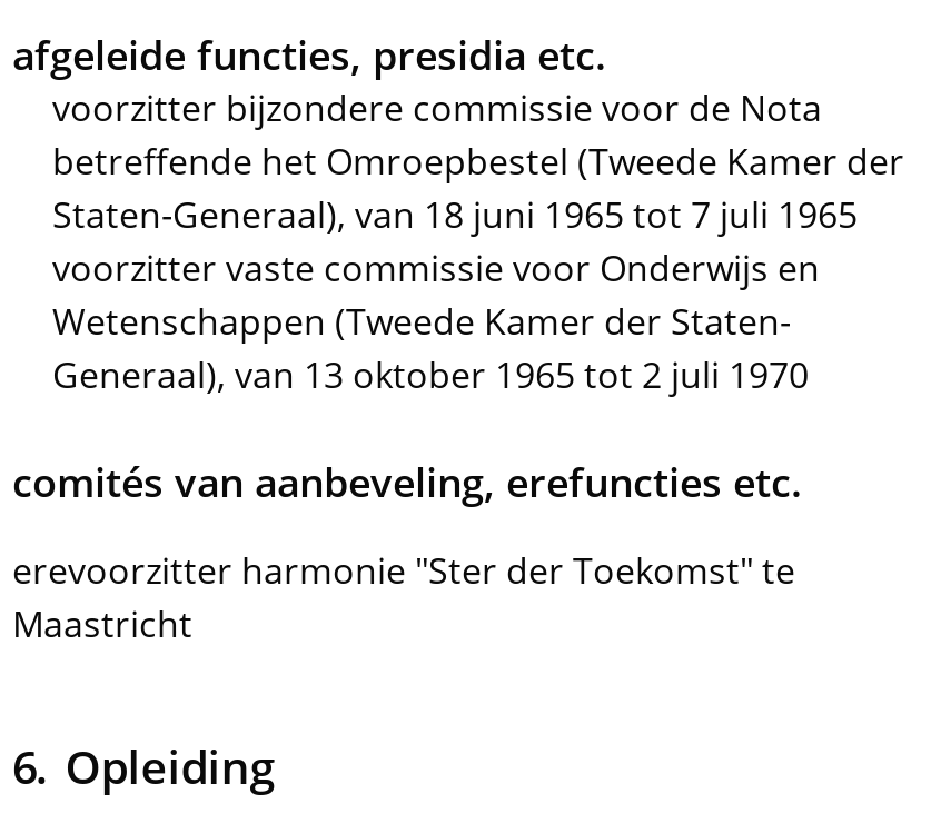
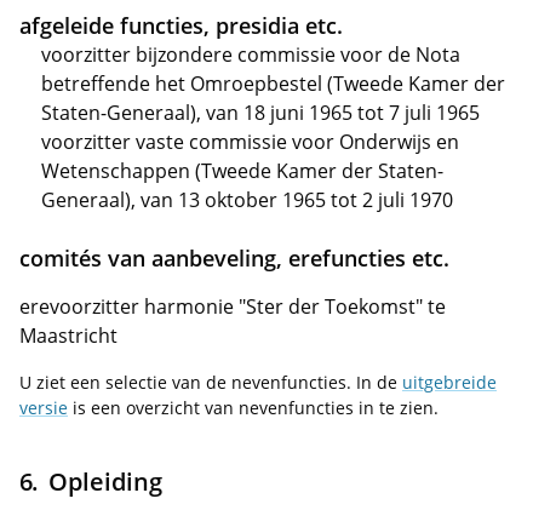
+ U ziet een selectie van de nevenfuncties. In de uitgebreide
+ versie is een overzicht van nevenfuncties in te zien.
